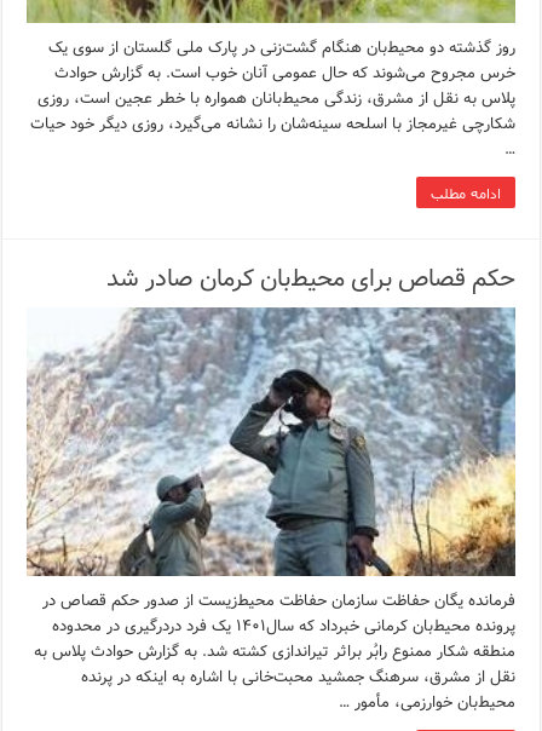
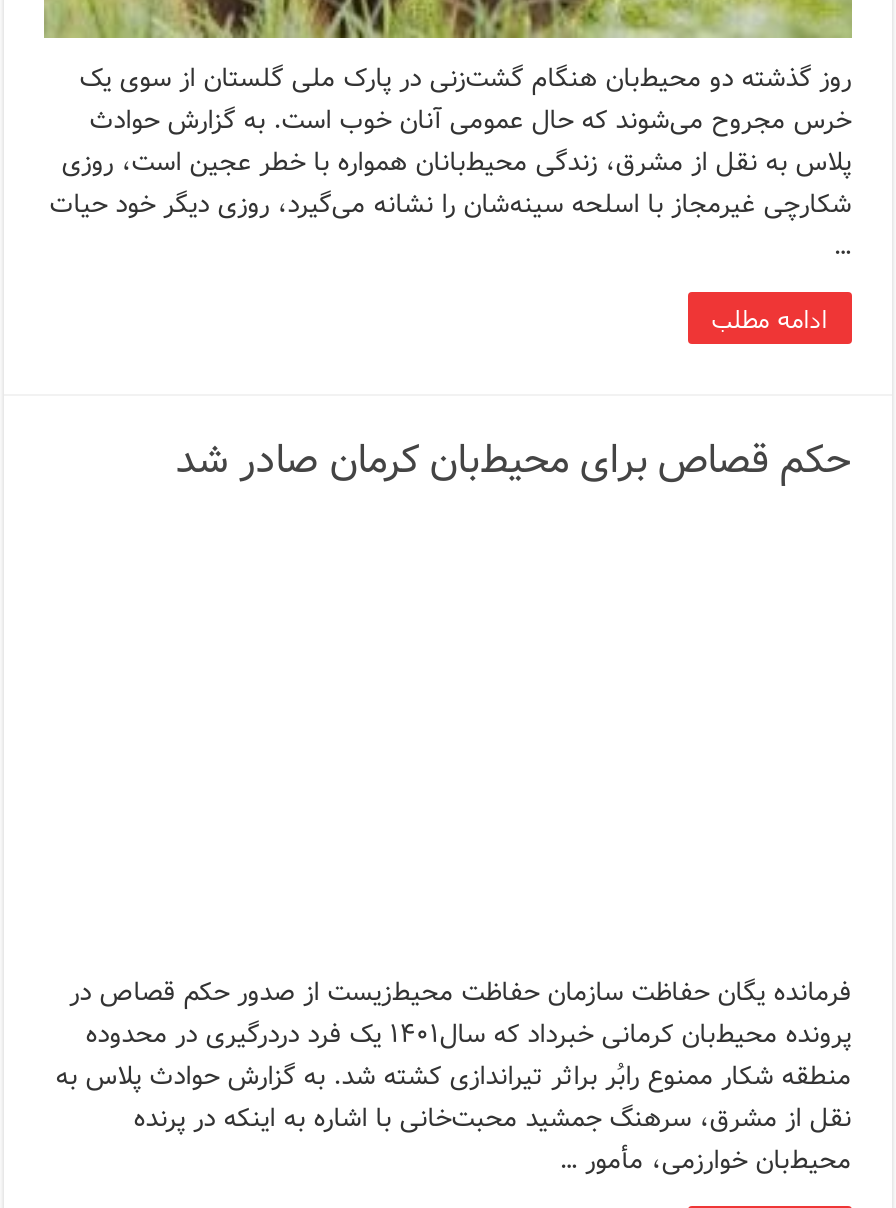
- [image]
